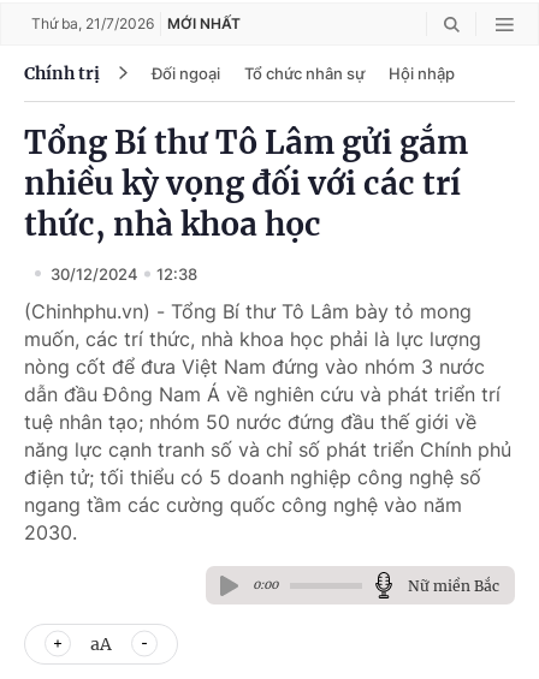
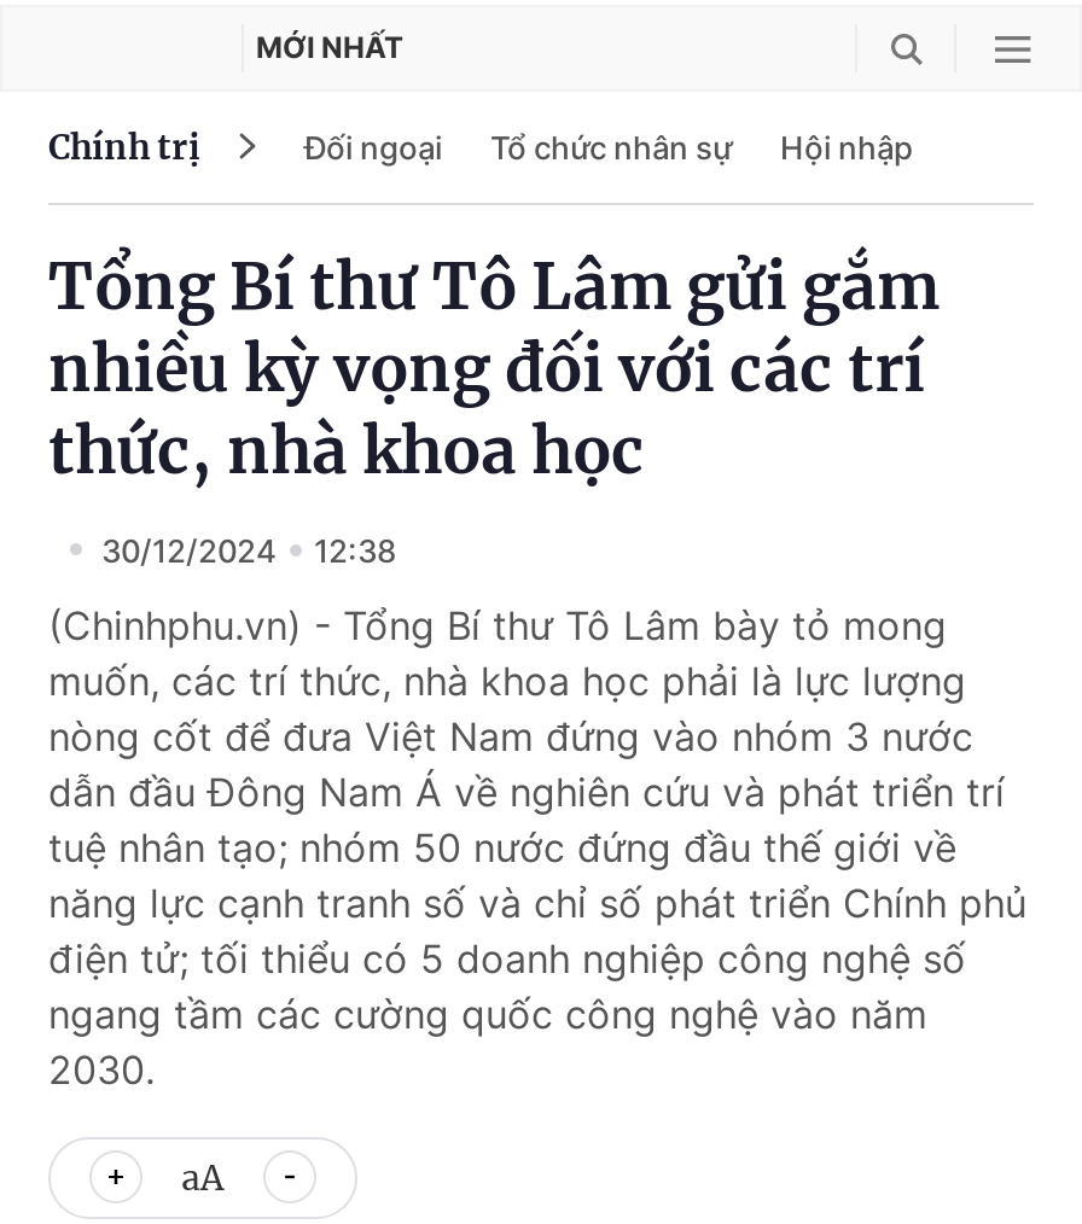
- Thứ ba, 21/7/2026

- 0:00
- Nữ miền Bắc
